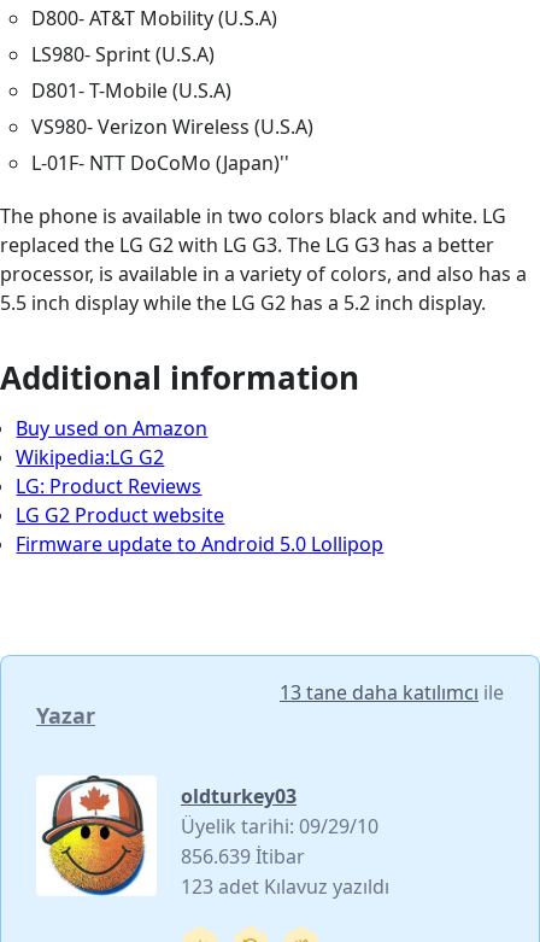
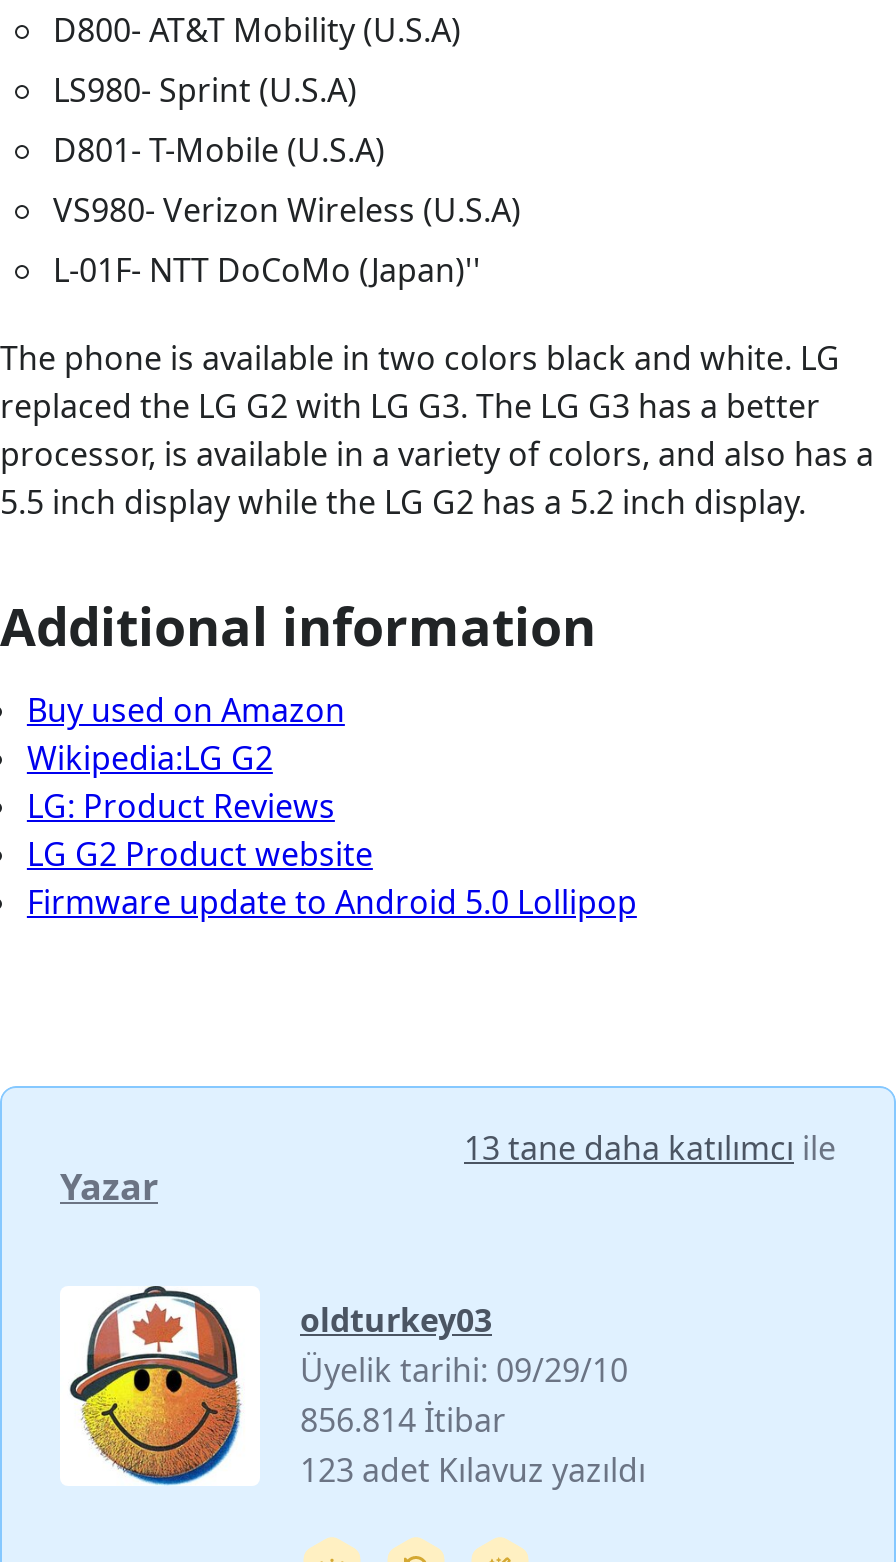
- 856.639 İtibar
+ 856.814 İtibar
